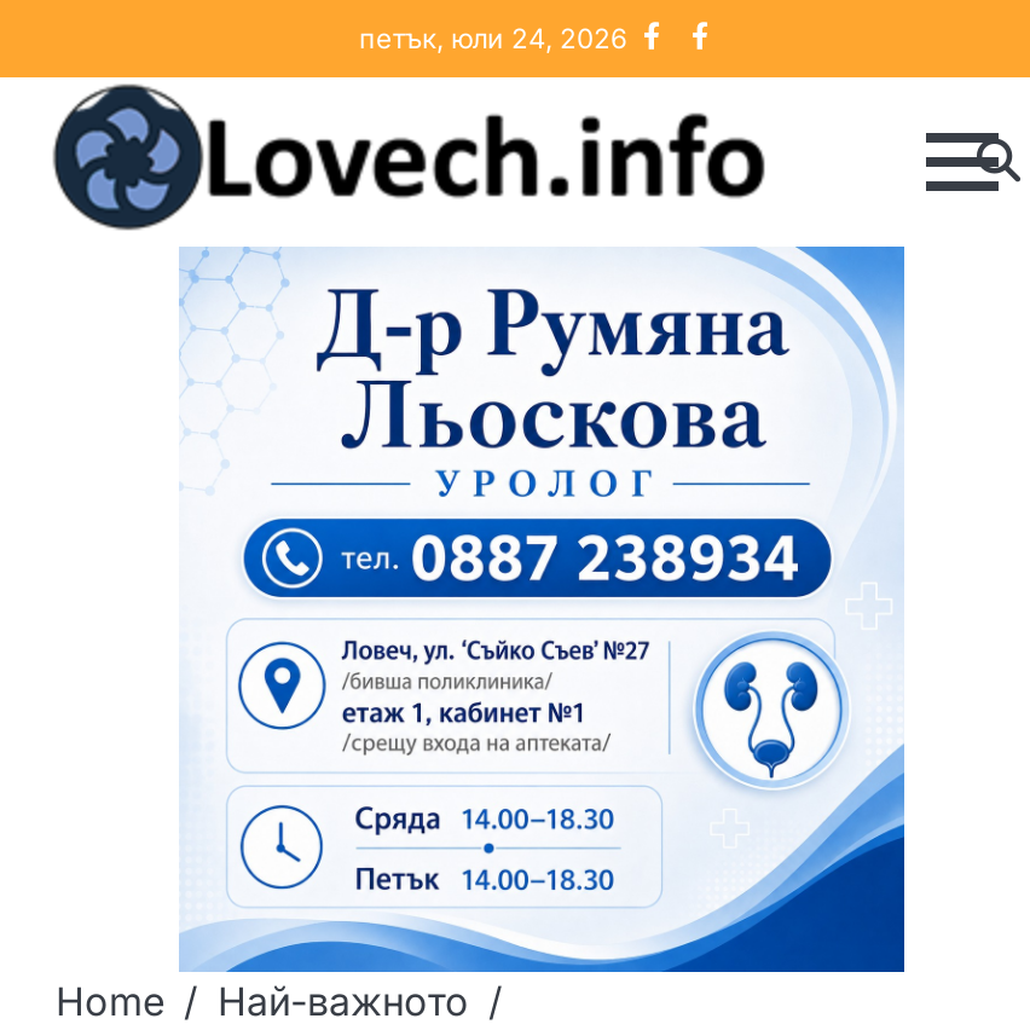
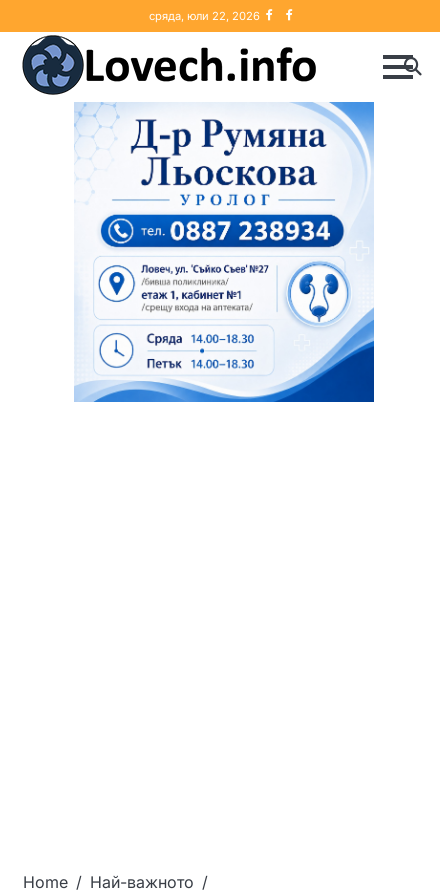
- петък, юли 24, 2026
+ сряда, юли 22, 2026
